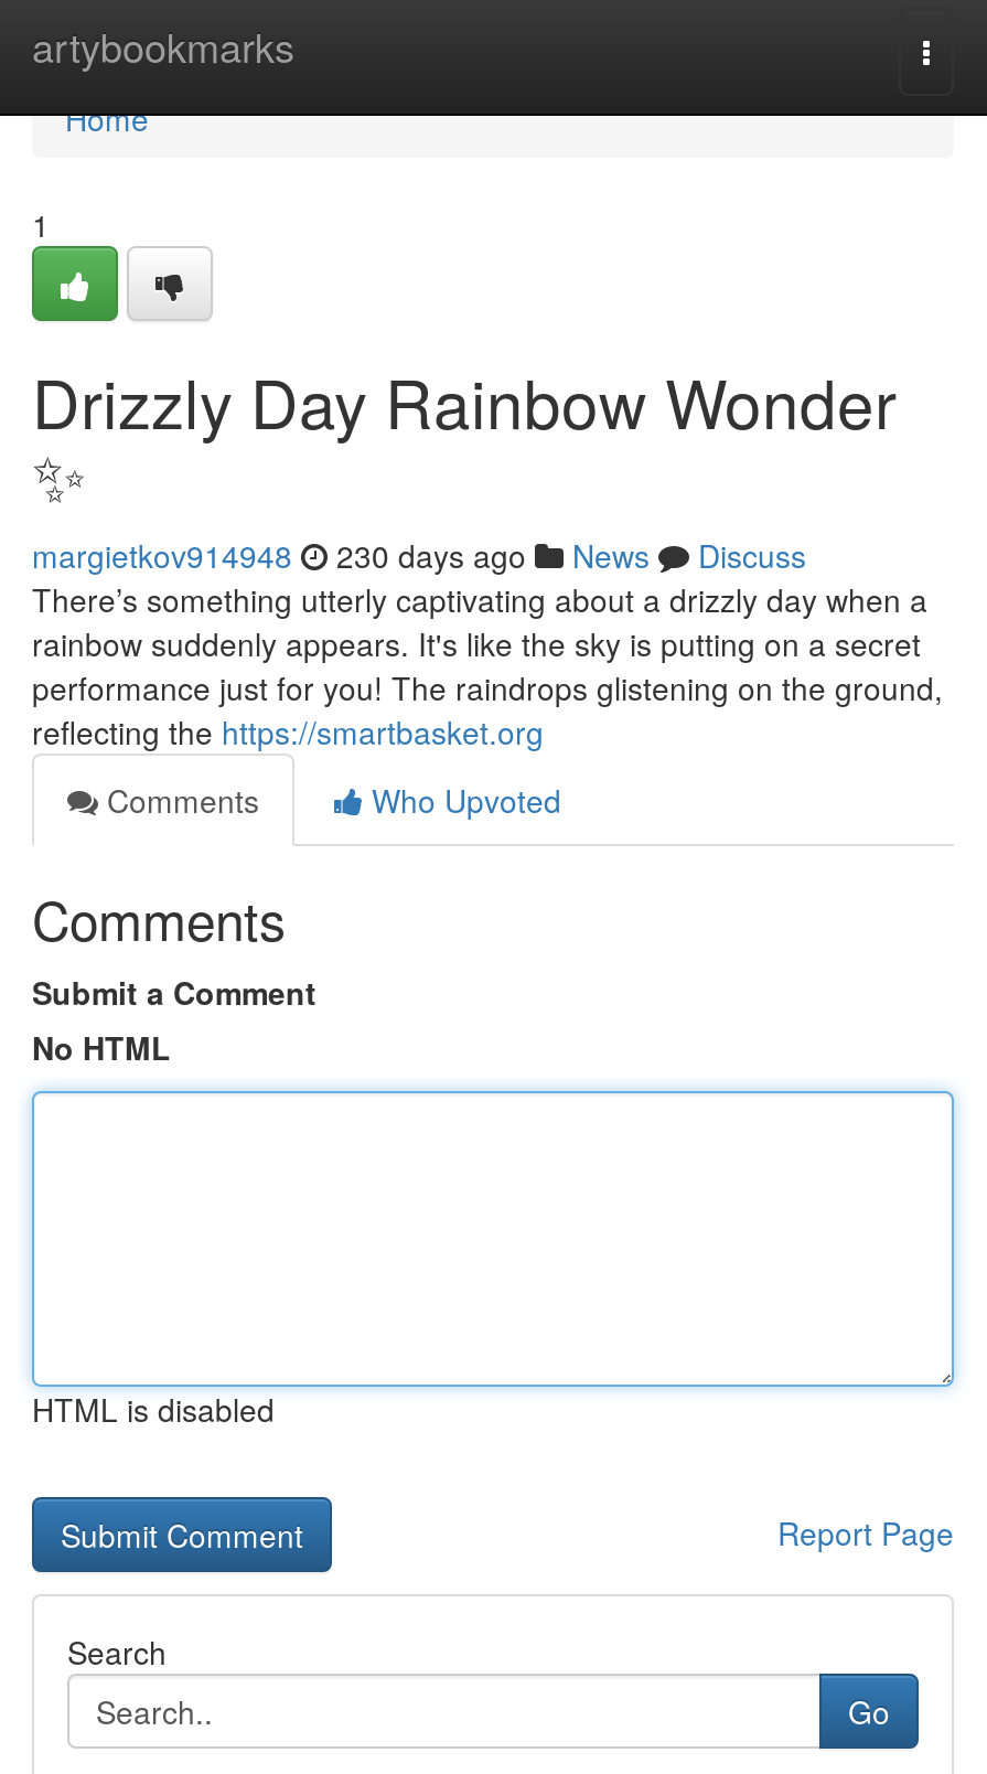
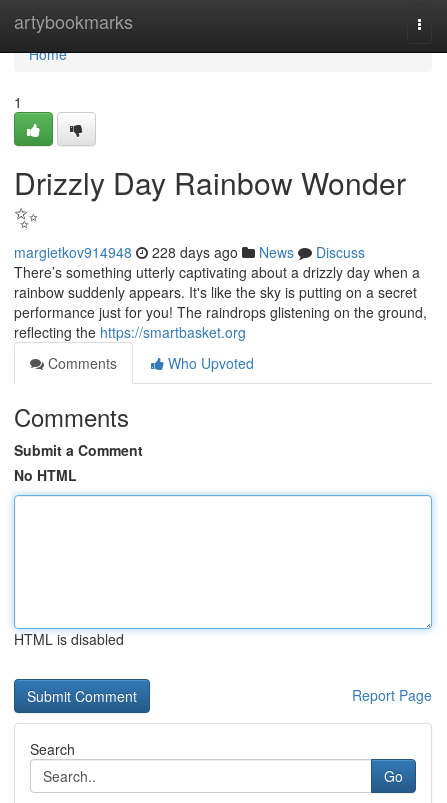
- margietkov914948 230 days ago News Discuss
+ margietkov914948 228 days ago News Discuss
